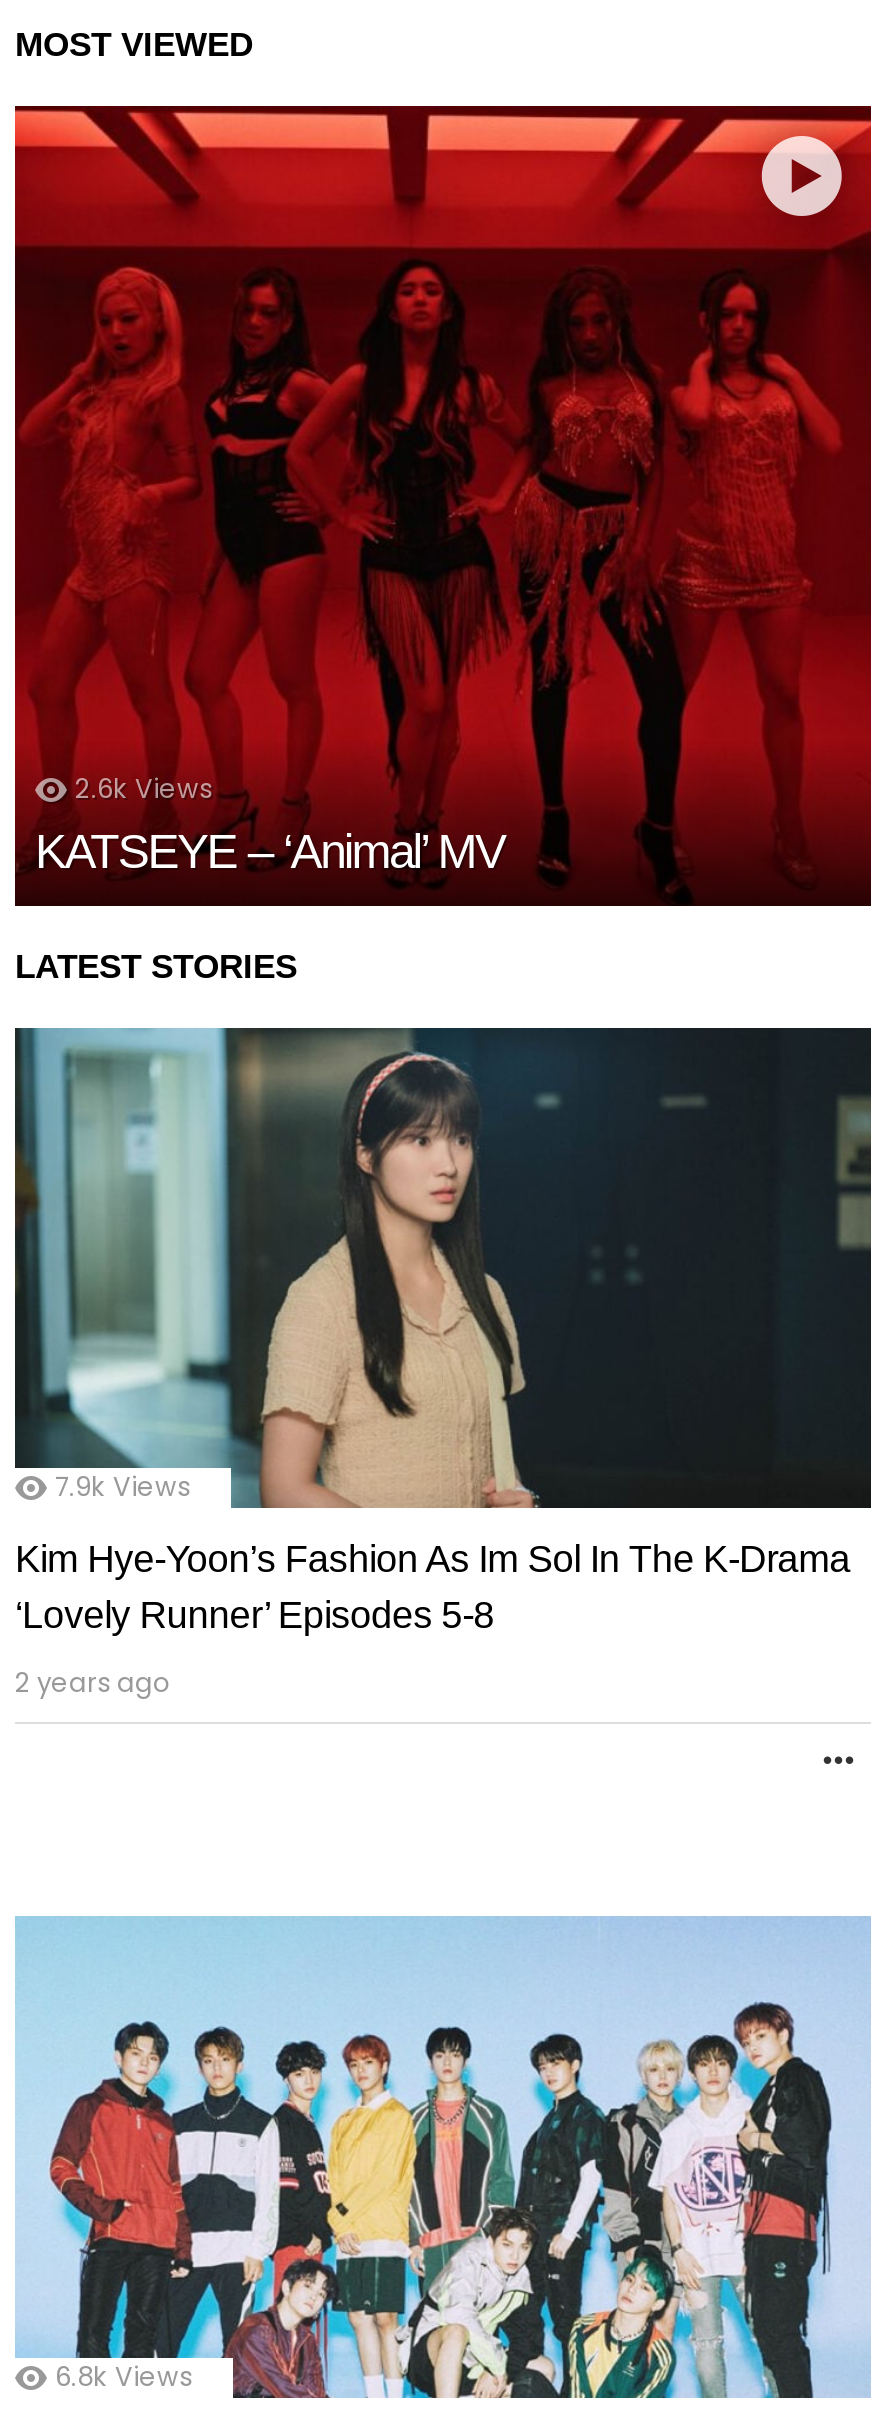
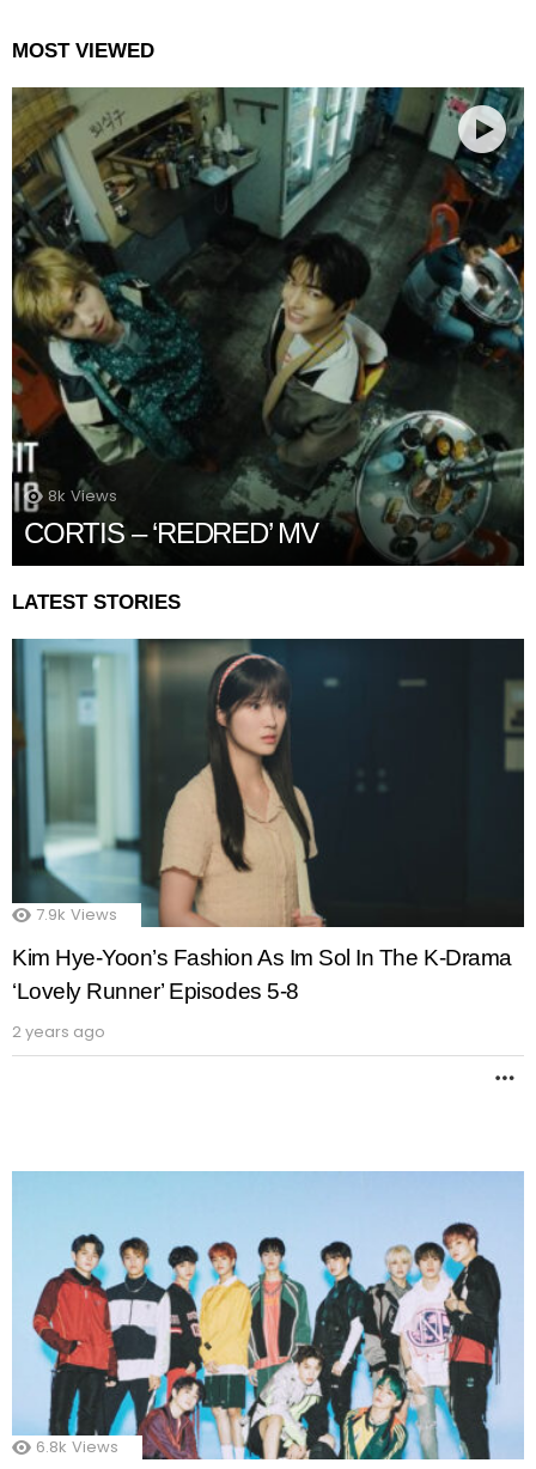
- [image]
- 2.6k Views
+ [image]
+ 8k Views

- KATSEYE – ‘Animal’ MV
+ CORTIS – ‘REDRED’ MV
